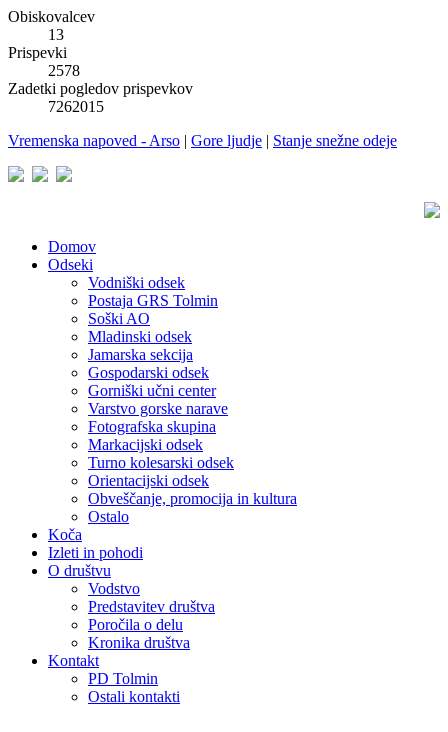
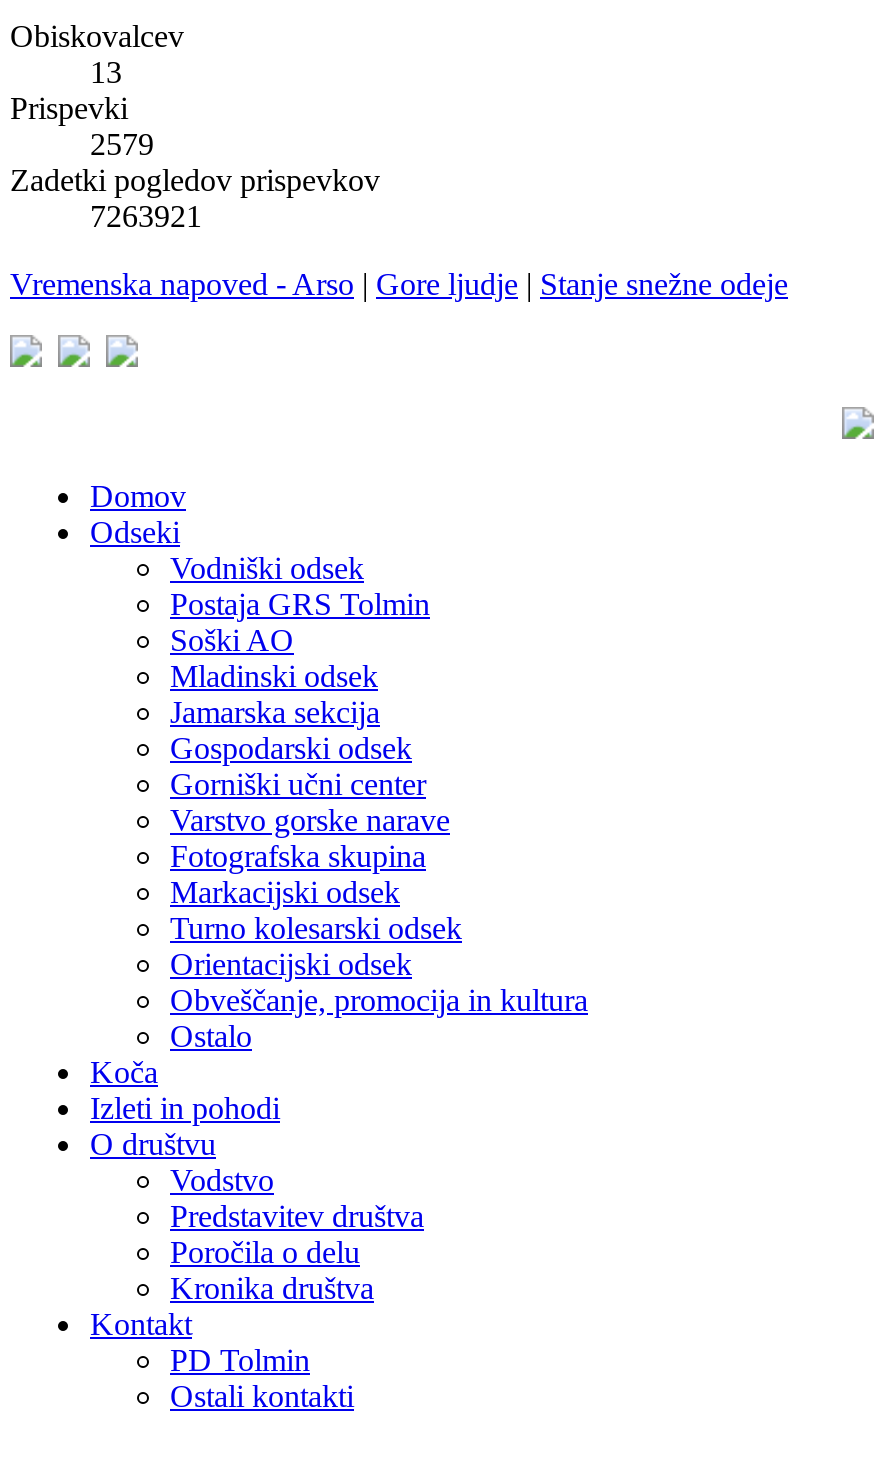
- 2578
+ 2579

- 7262015
+ 7263921
